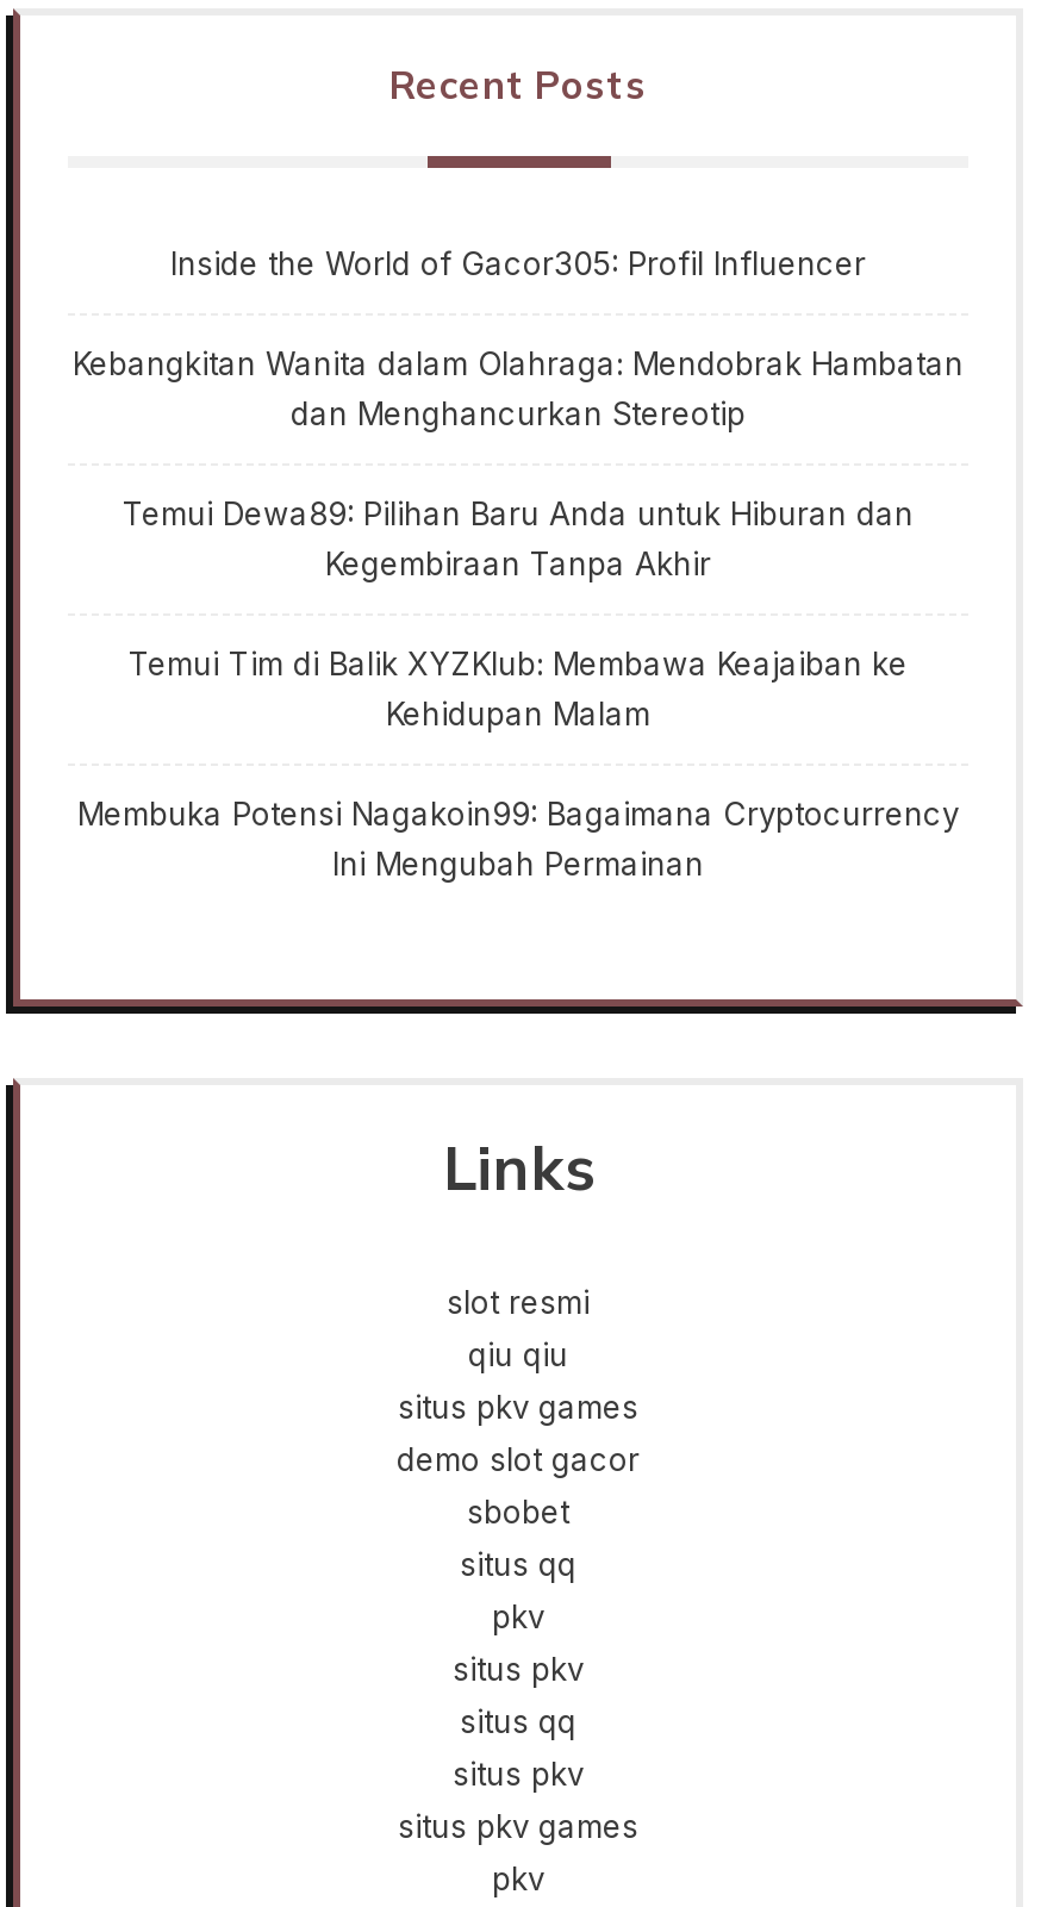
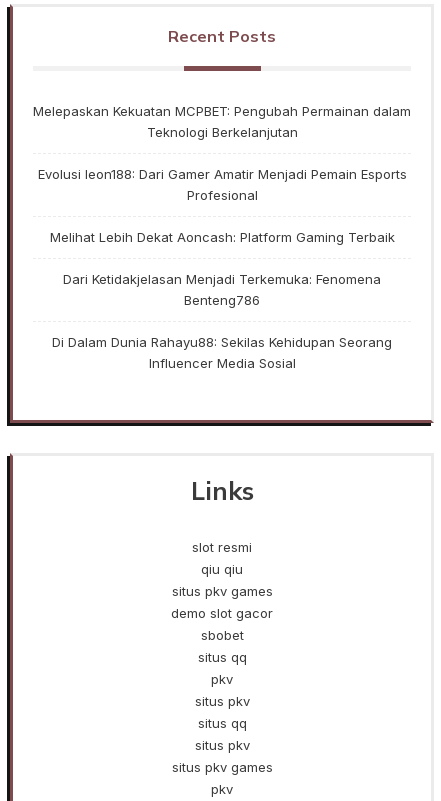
- Inside the World of Gacor305: Profil Influencer
+ Melepaskan Kekuatan MCPBET: Pengubah Permainan dalam
+ Teknologi Berkelanjutan

- Kebangkitan Wanita dalam Olahraga: Mendobrak Hambatan
- dan Menghancurkan Stereotip
+ Evolusi leon188: Dari Gamer Amatir Menjadi Pemain Esports
+ Profesional

- Temui Dewa89: Pilihan Baru Anda untuk Hiburan dan
- Kegembiraan Tanpa Akhir
+ Melihat Lebih Dekat Aoncash: Platform Gaming Terbaik

- Temui Tim di Balik XYZKlub: Membawa Keajaiban ke
- Kehidupan Malam
+ Dari Ketidakjelasan Menjadi Terkemuka: Fenomena
+ Benteng786

- Membuka Potensi Nagakoin99: Bagaimana Cryptocurrency
- Ini Mengubah Permainan
+ Di Dalam Dunia Rahayu88: Sekilas Kehidupan Seorang
+ Influencer Media Sosial
